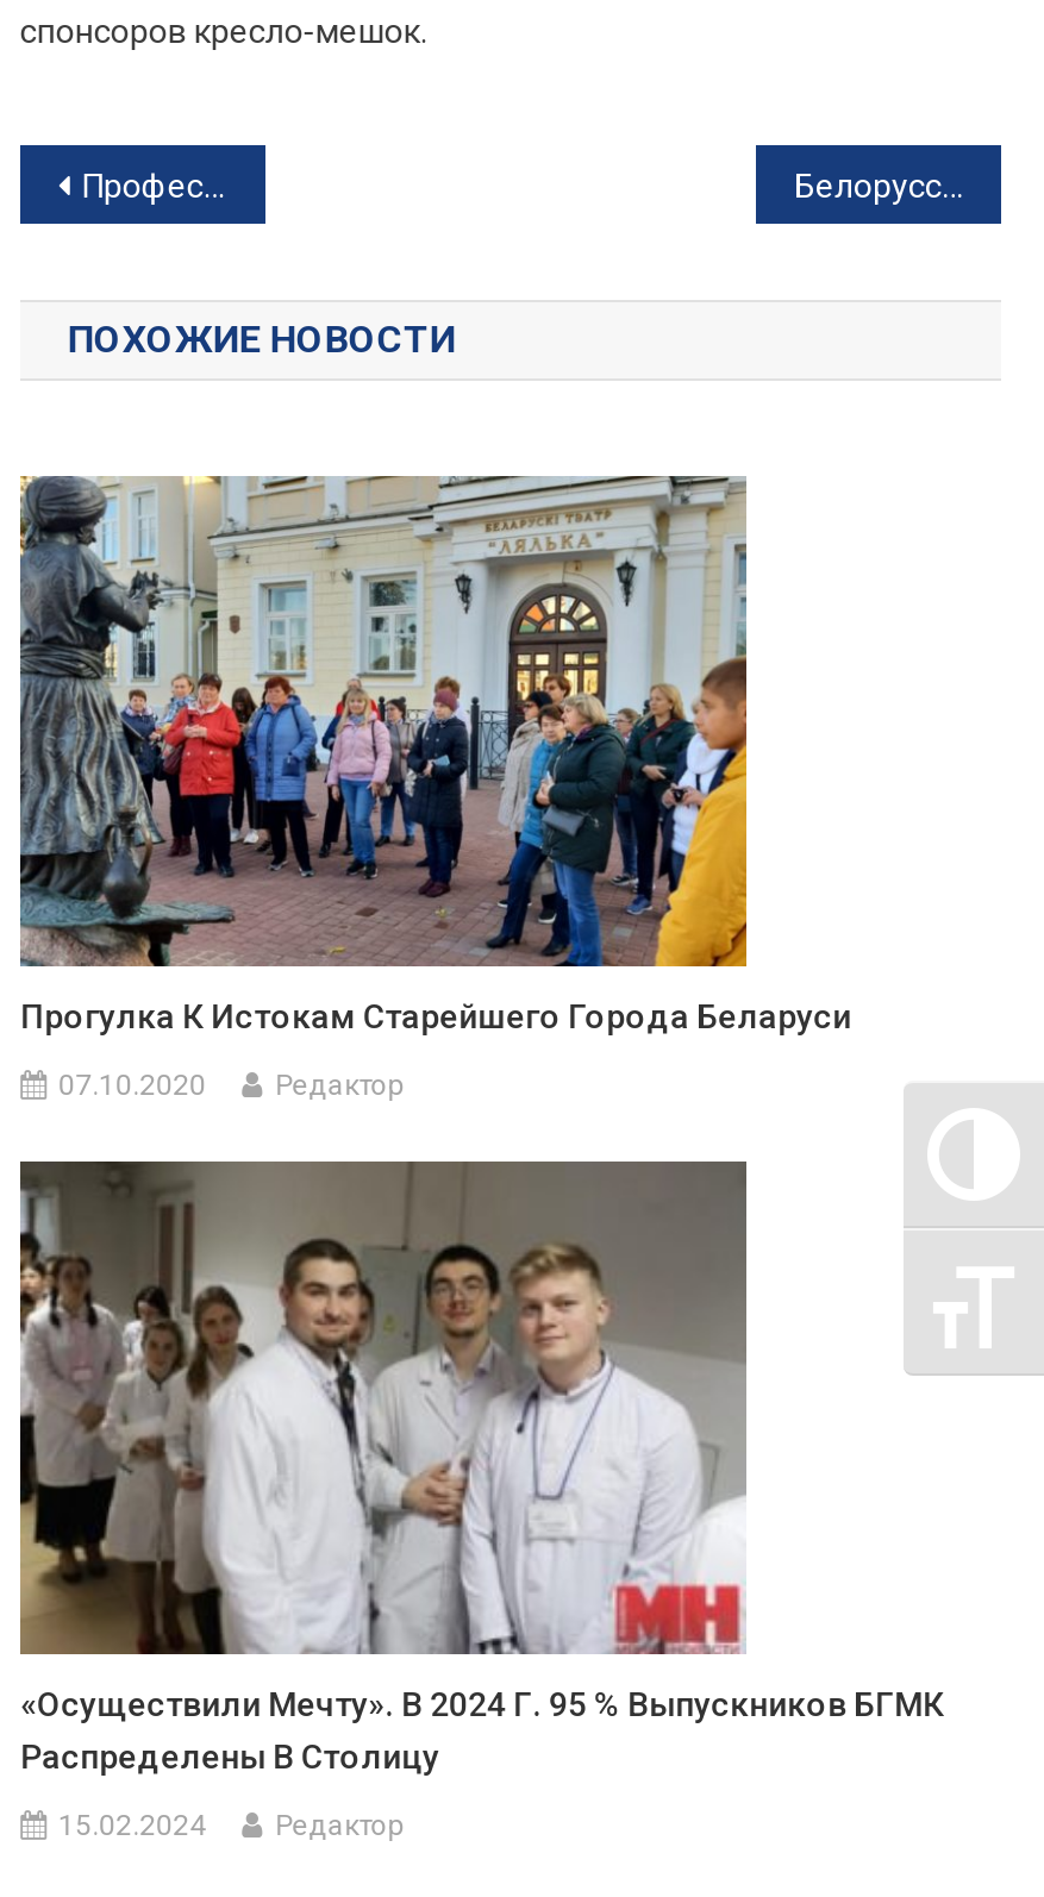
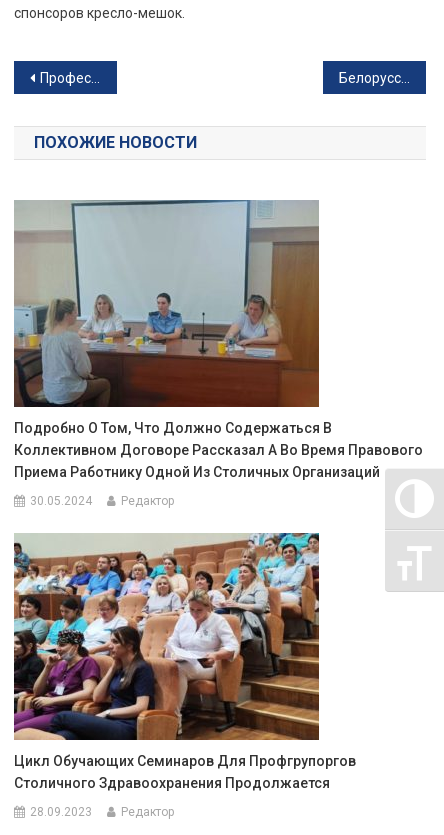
- [image]
+ [image]

- Прогулка К Истокам Старейшего Города Беларуси
+ Подробно О Том, Что Должно Содержаться В
+ Коллективном Договоре Рассказал А Во Время Правового
+ Приема Работнику Одной Из Столичных Организаций

- 07.10.2020
+ 30.05.2024

- [image]
- «Осуществили Мечту». В 2024 Г. 95 % Выпускников БГМК
- Распределены В Столицу
+ [image]
+ Цикл Обучающих Семинаров Для Профгрупоргов
+ Столичного Здравоохранения Продолжается

- 15.02.2024
+ 28.09.2023
